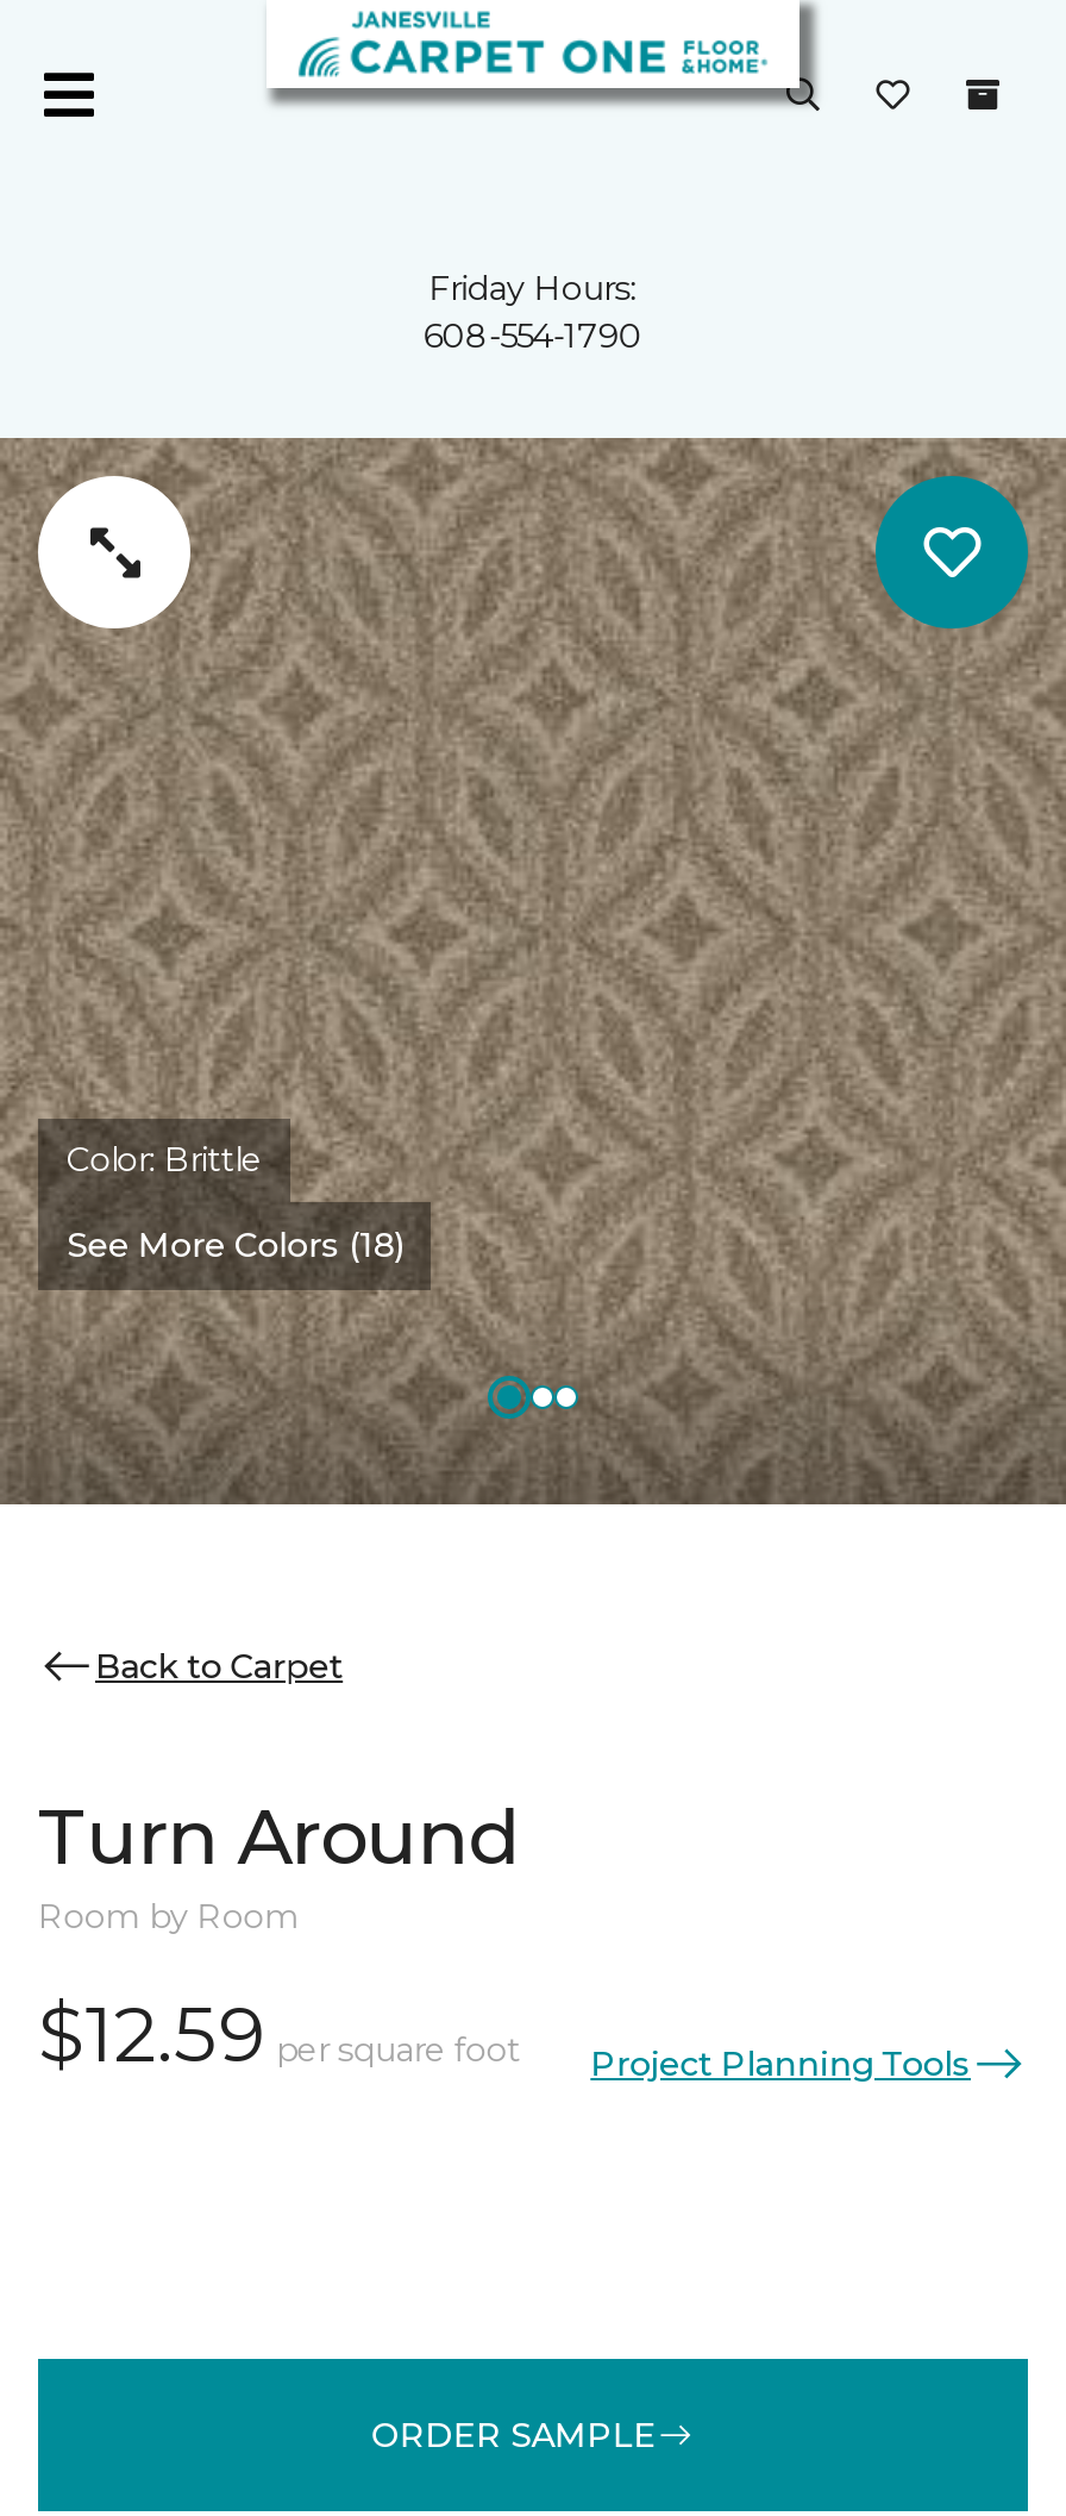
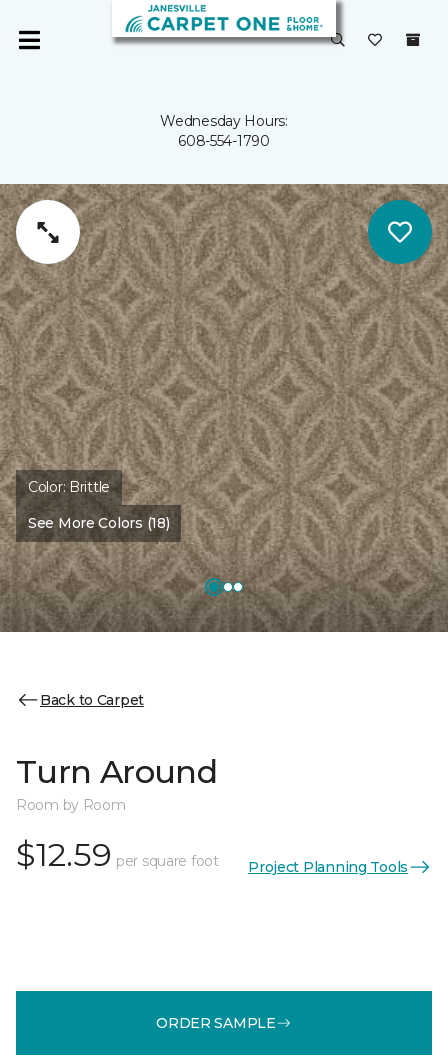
- Friday Hours:
+ Wednesday Hours:
